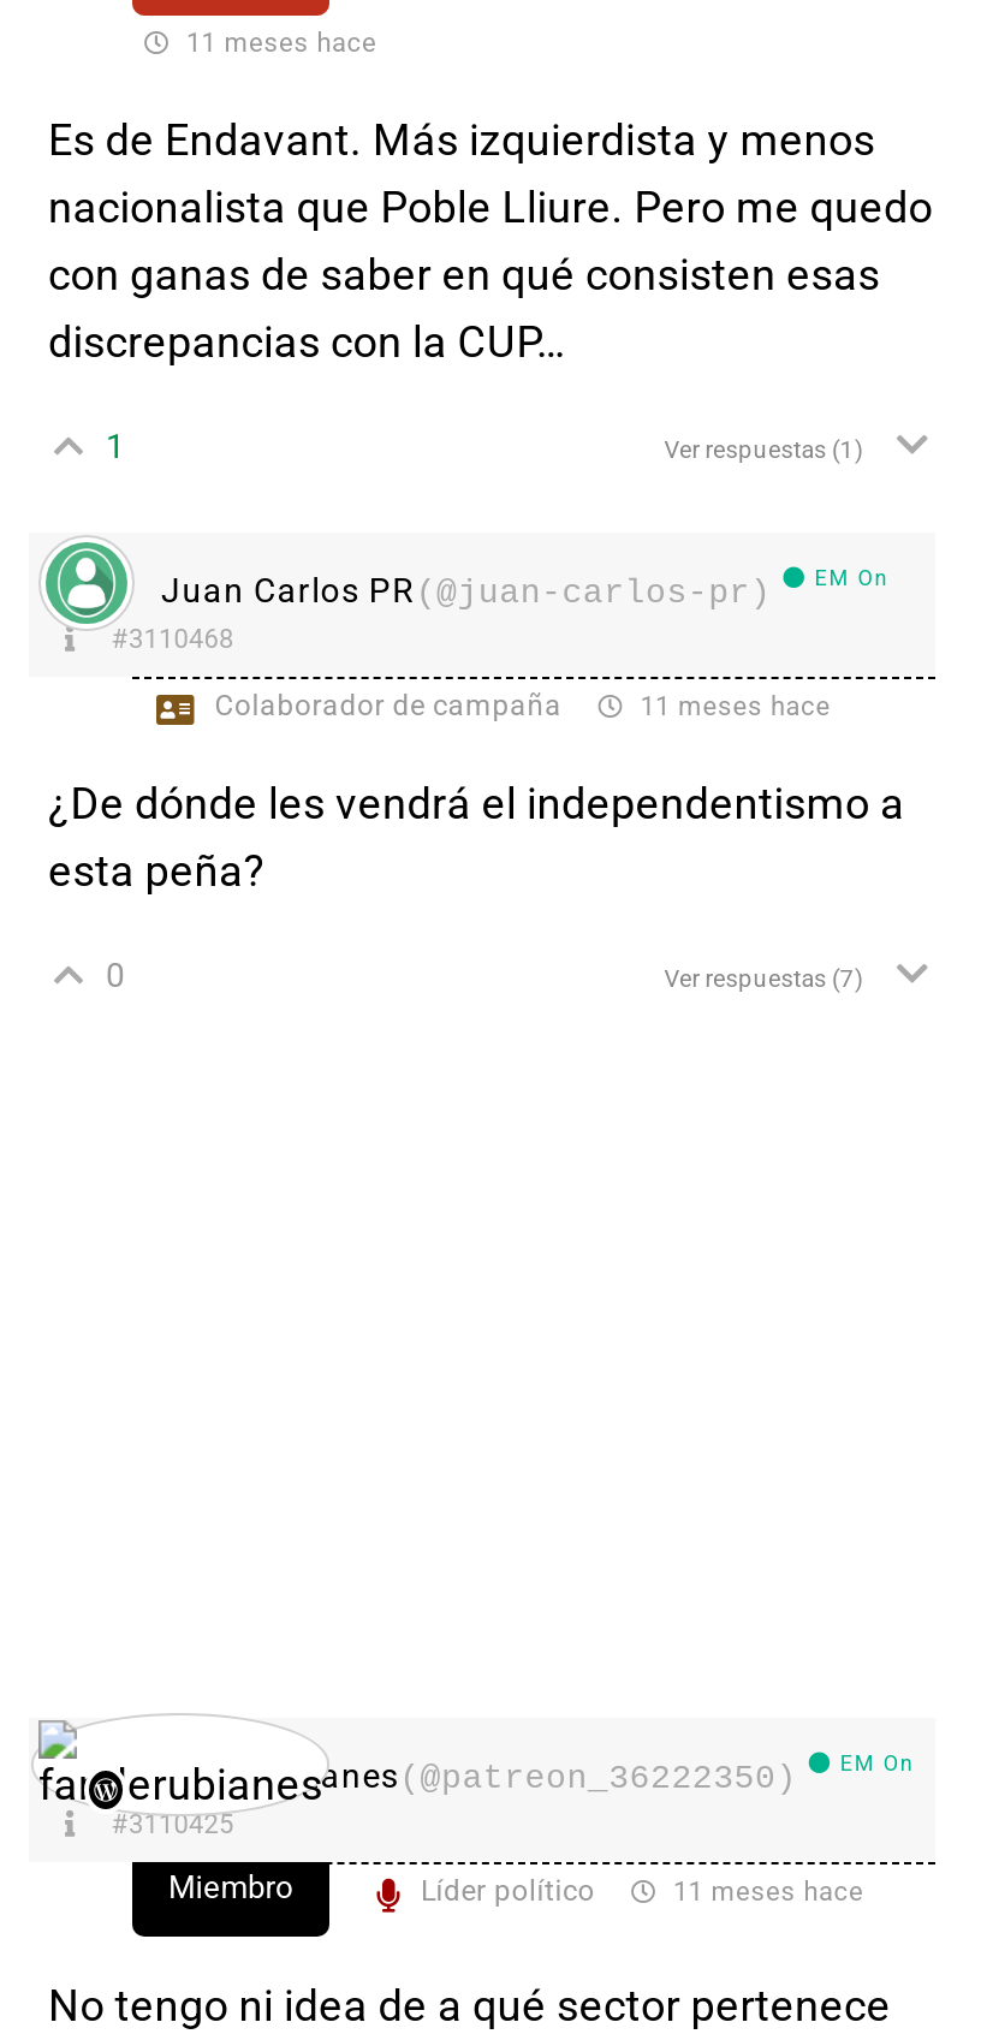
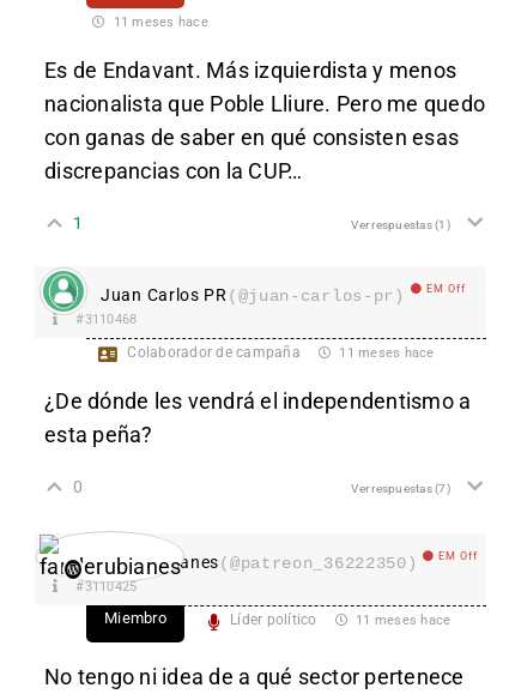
- EM On
+ EM Off

- EM On
+ EM Off
